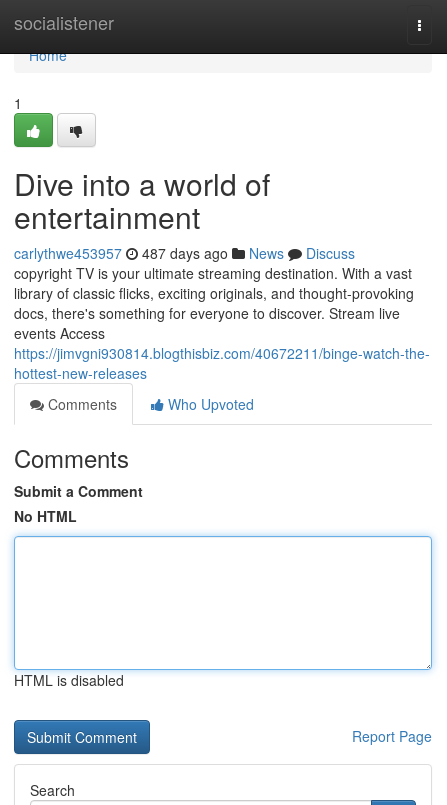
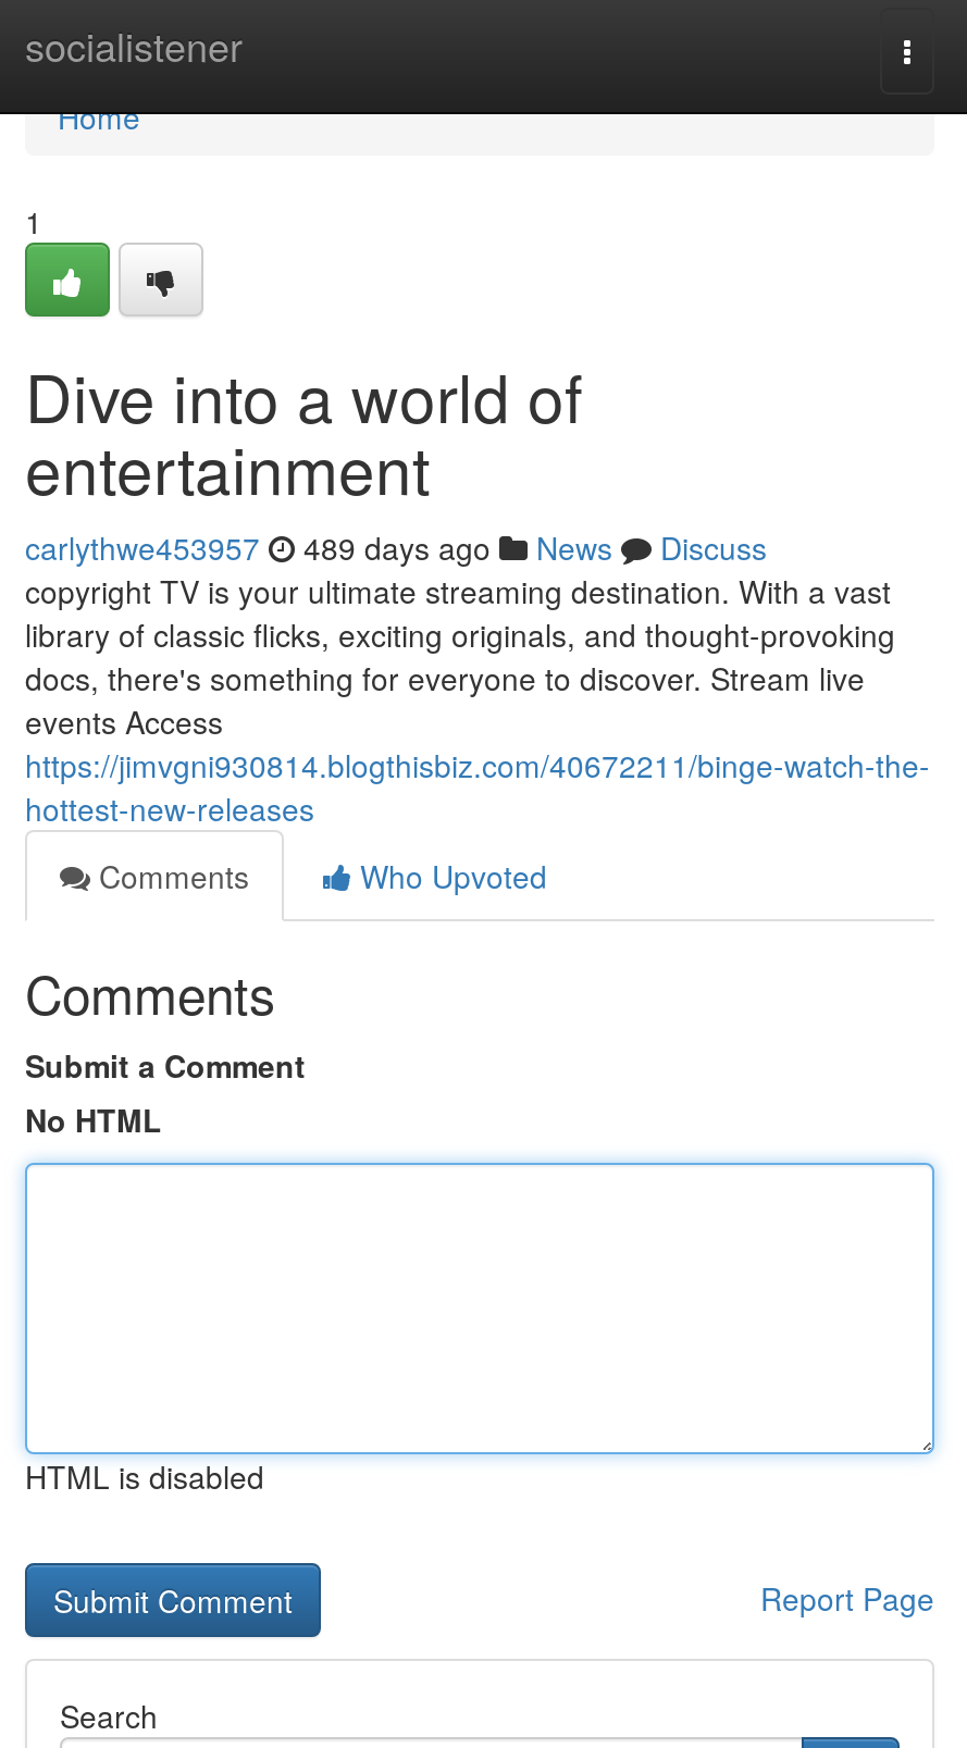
- carlythwe453957 487 days ago News Discuss
+ carlythwe453957 489 days ago News Discuss
